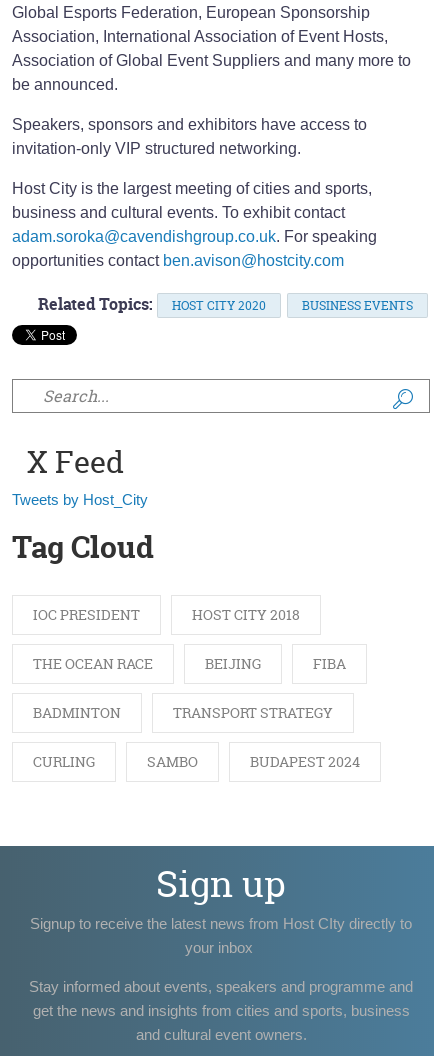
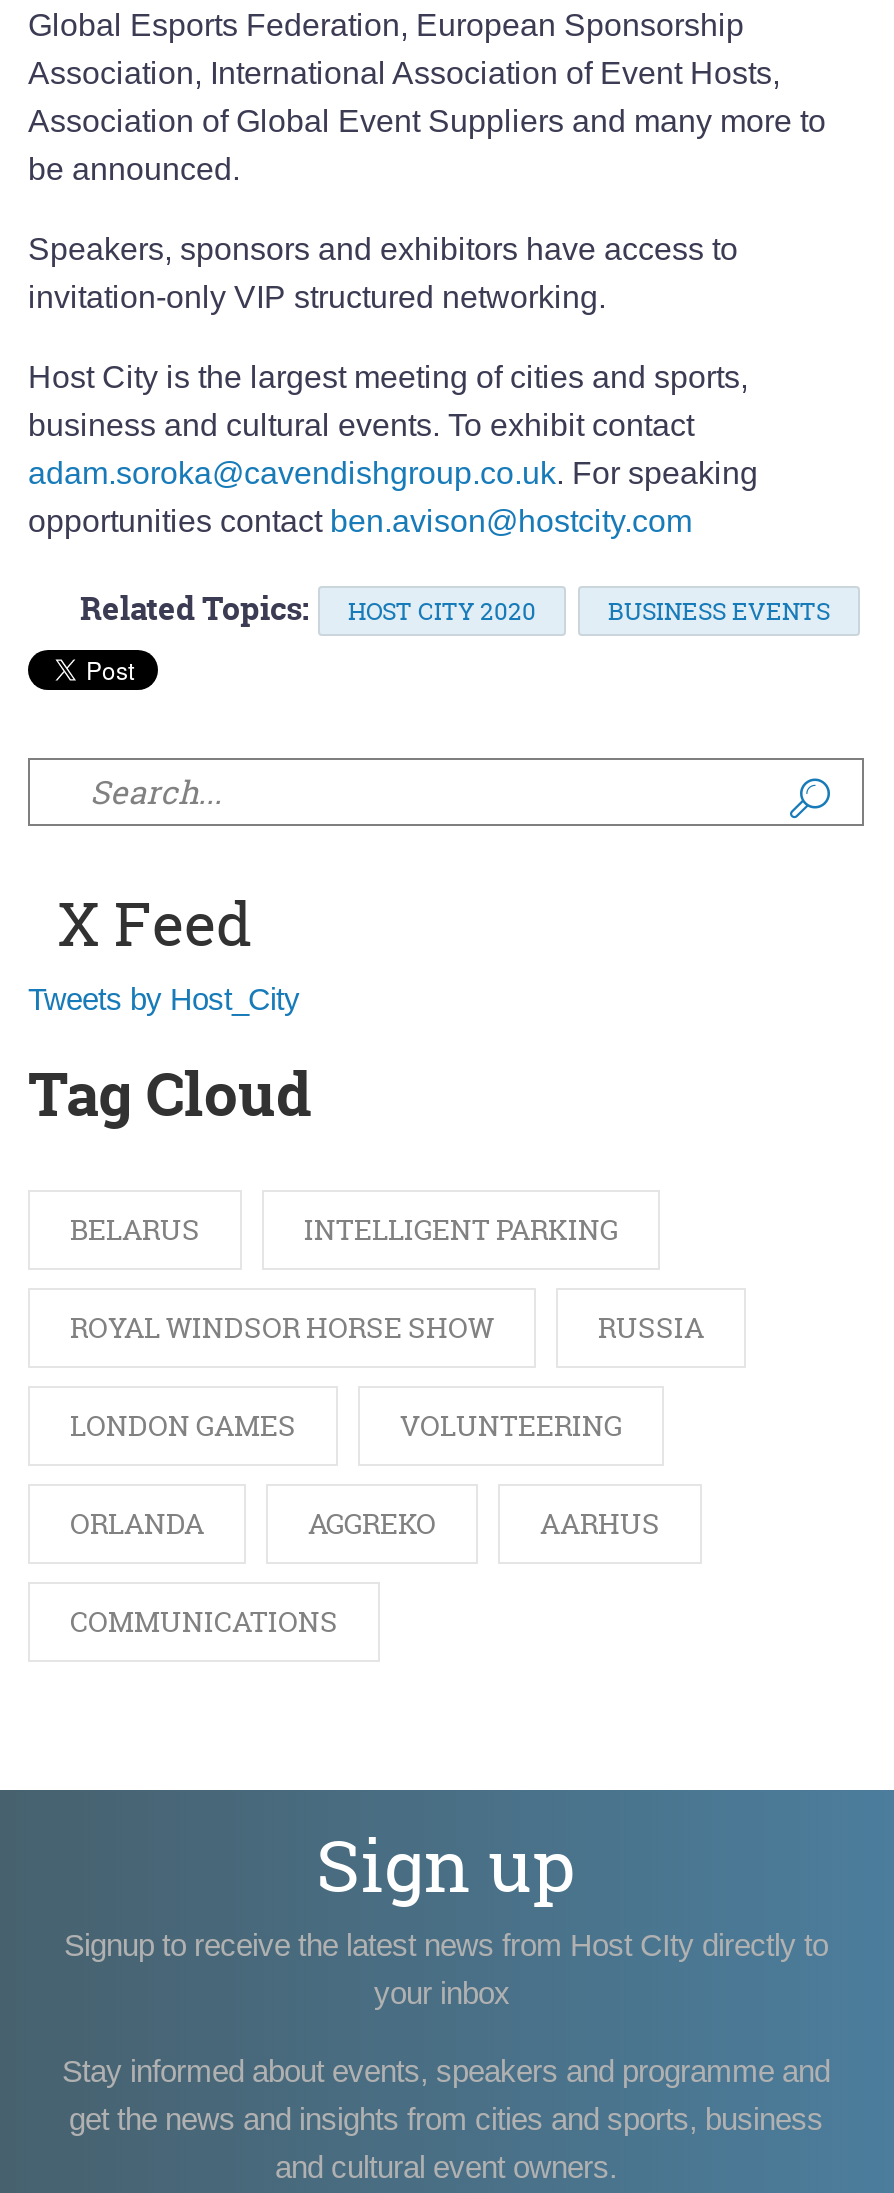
- IOC PRESIDENT
- HOST CITY 2018
- THE OCEAN RACE
- BEIJING
- FIBA
- BADMINTON
- TRANSPORT STRATEGY
- CURLING
- SAMBO
- BUDAPEST 2024
+ BELARUS
+ INTELLIGENT PARKING
+ ROYAL WINDSOR HORSE SHOW
+ RUSSIA
+ LONDON GAMES
+ VOLUNTEERING
+ ORLANDA
+ AGGREKO
+ AARHUS
+ COMMUNICATIONS
